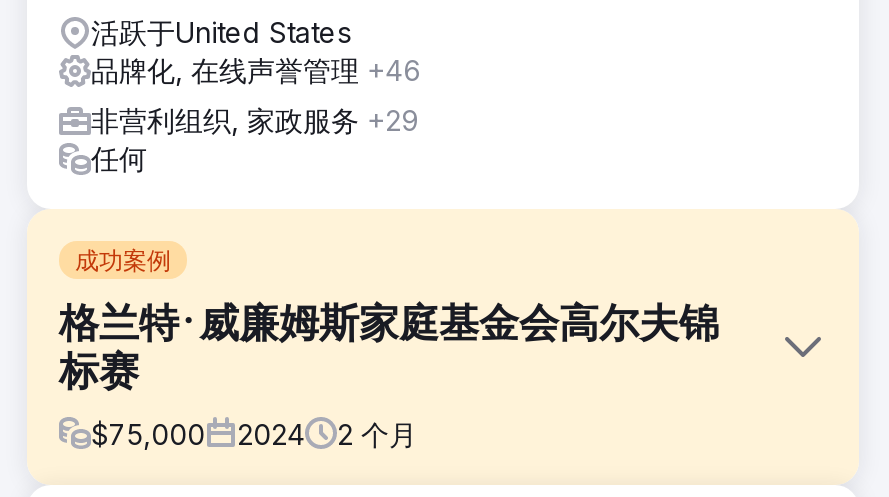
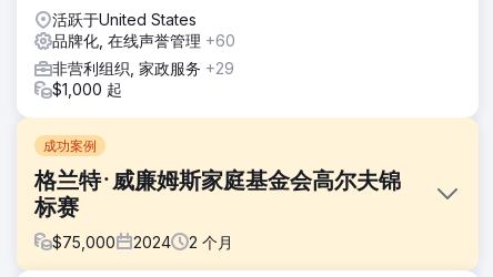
- 品牌化, 在线声誉管理+46
+ 品牌化, 在线声誉管理+60

- 任何
+ $1,000 起
